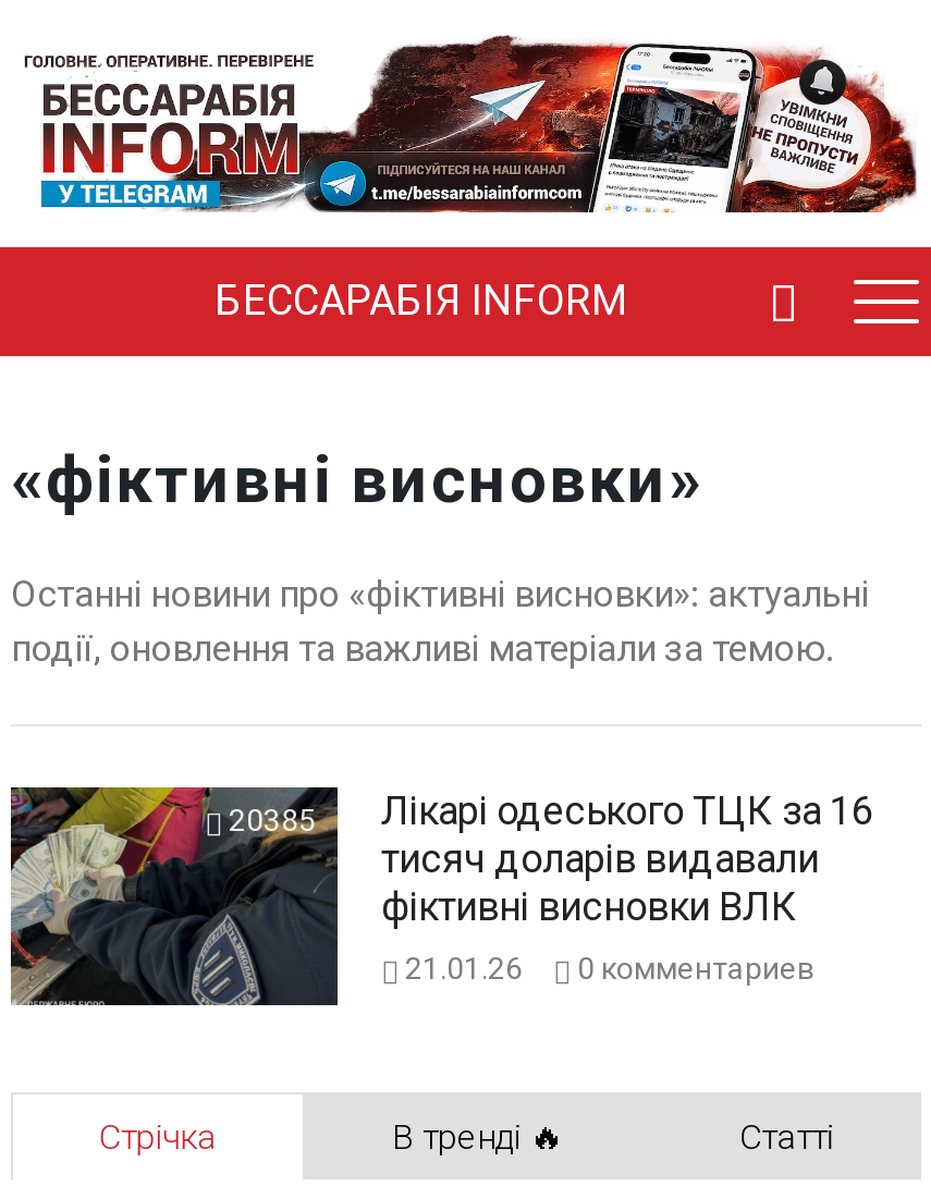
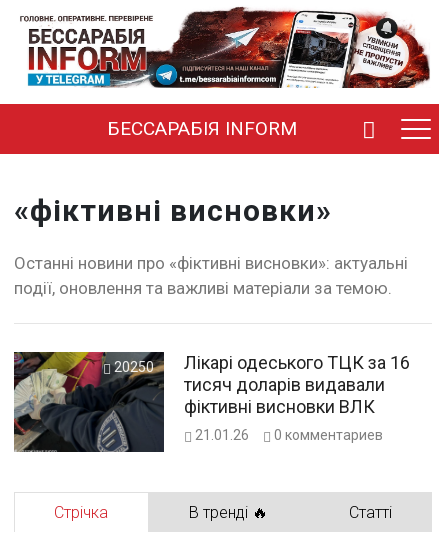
- 20385 Лікарі одеського ТЦК за 16
+ 20250 Лікарі одеського ТЦК за 16
